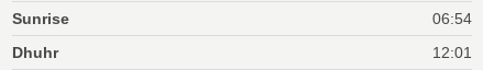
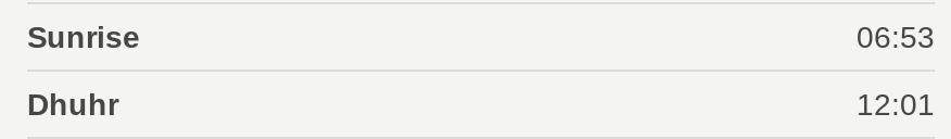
- 06:54
+ 06:53
